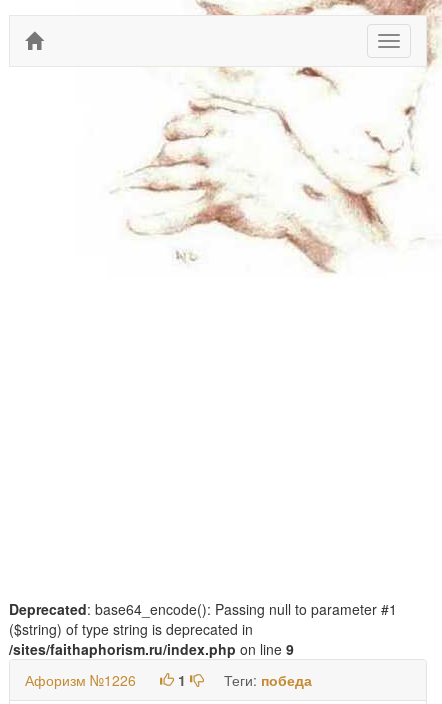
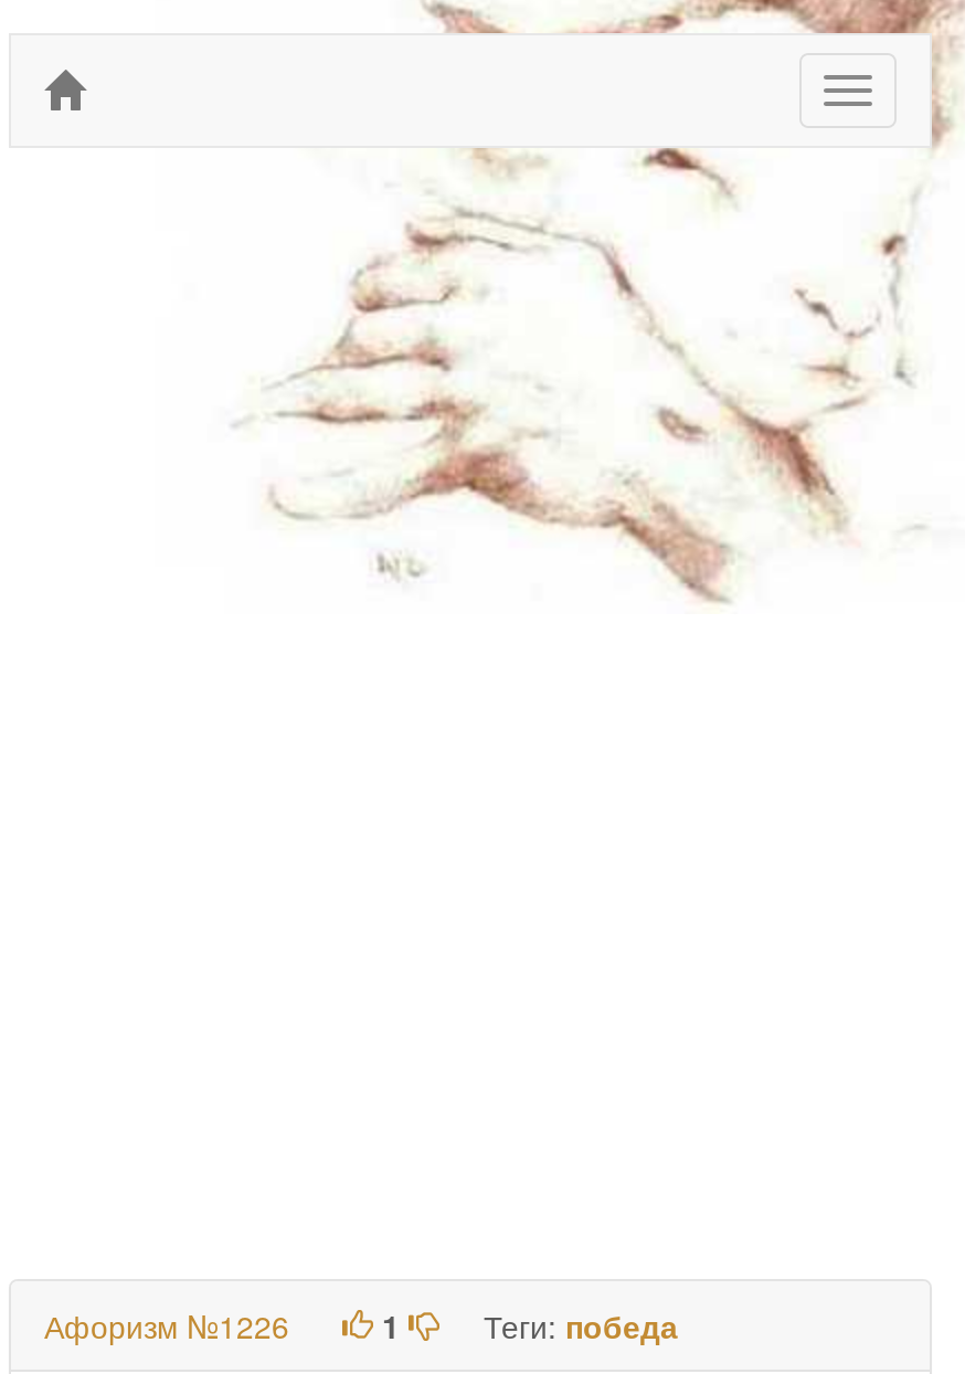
- Deprecated: base64_encode(): Passing null to parameter #1
- ($string) of type string is deprecated in
- /sites/faithaphorism.ru/index.php on line 9
